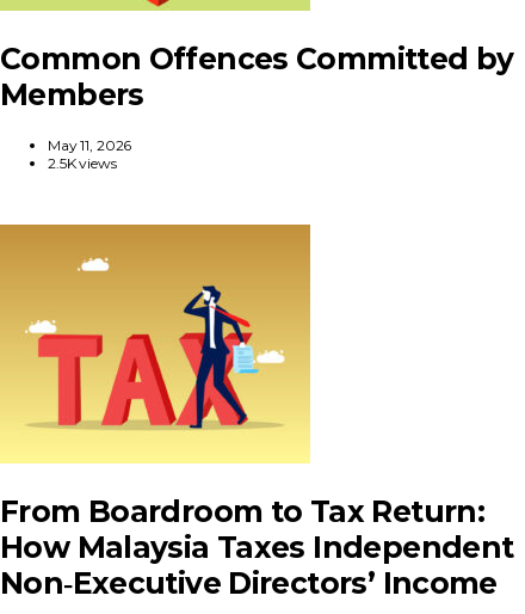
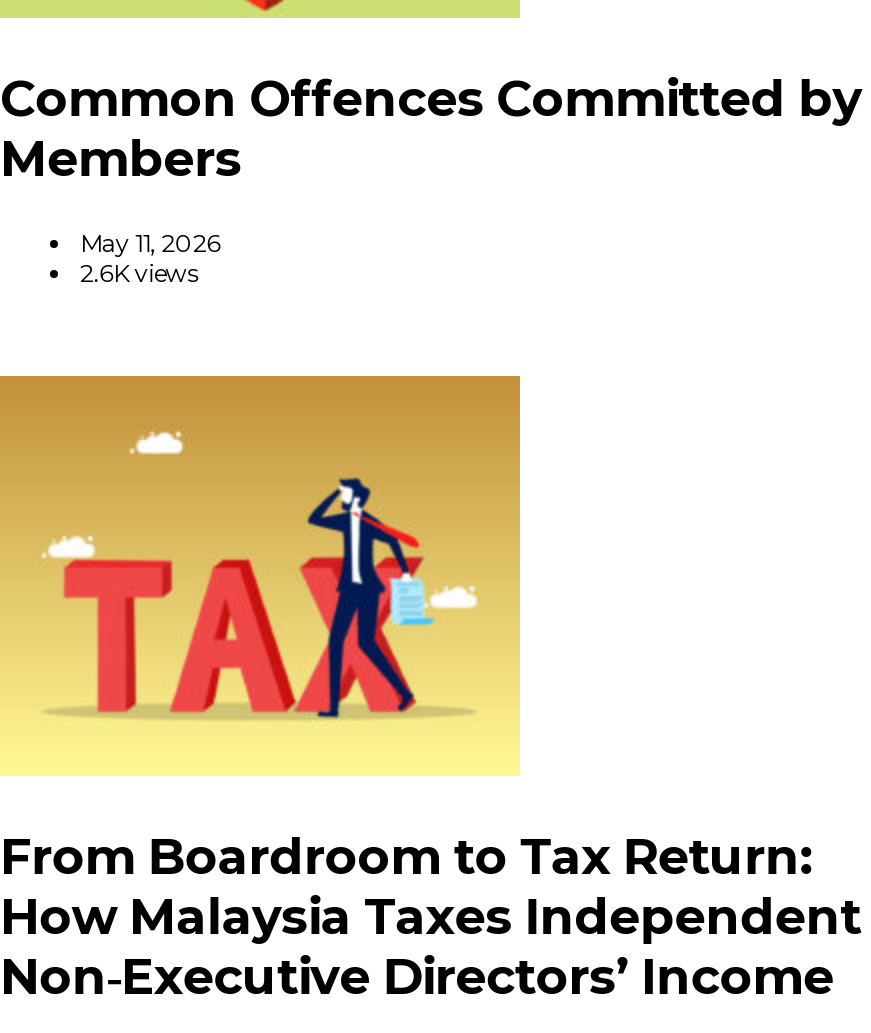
- 2.5K views
+ 2.6K views
